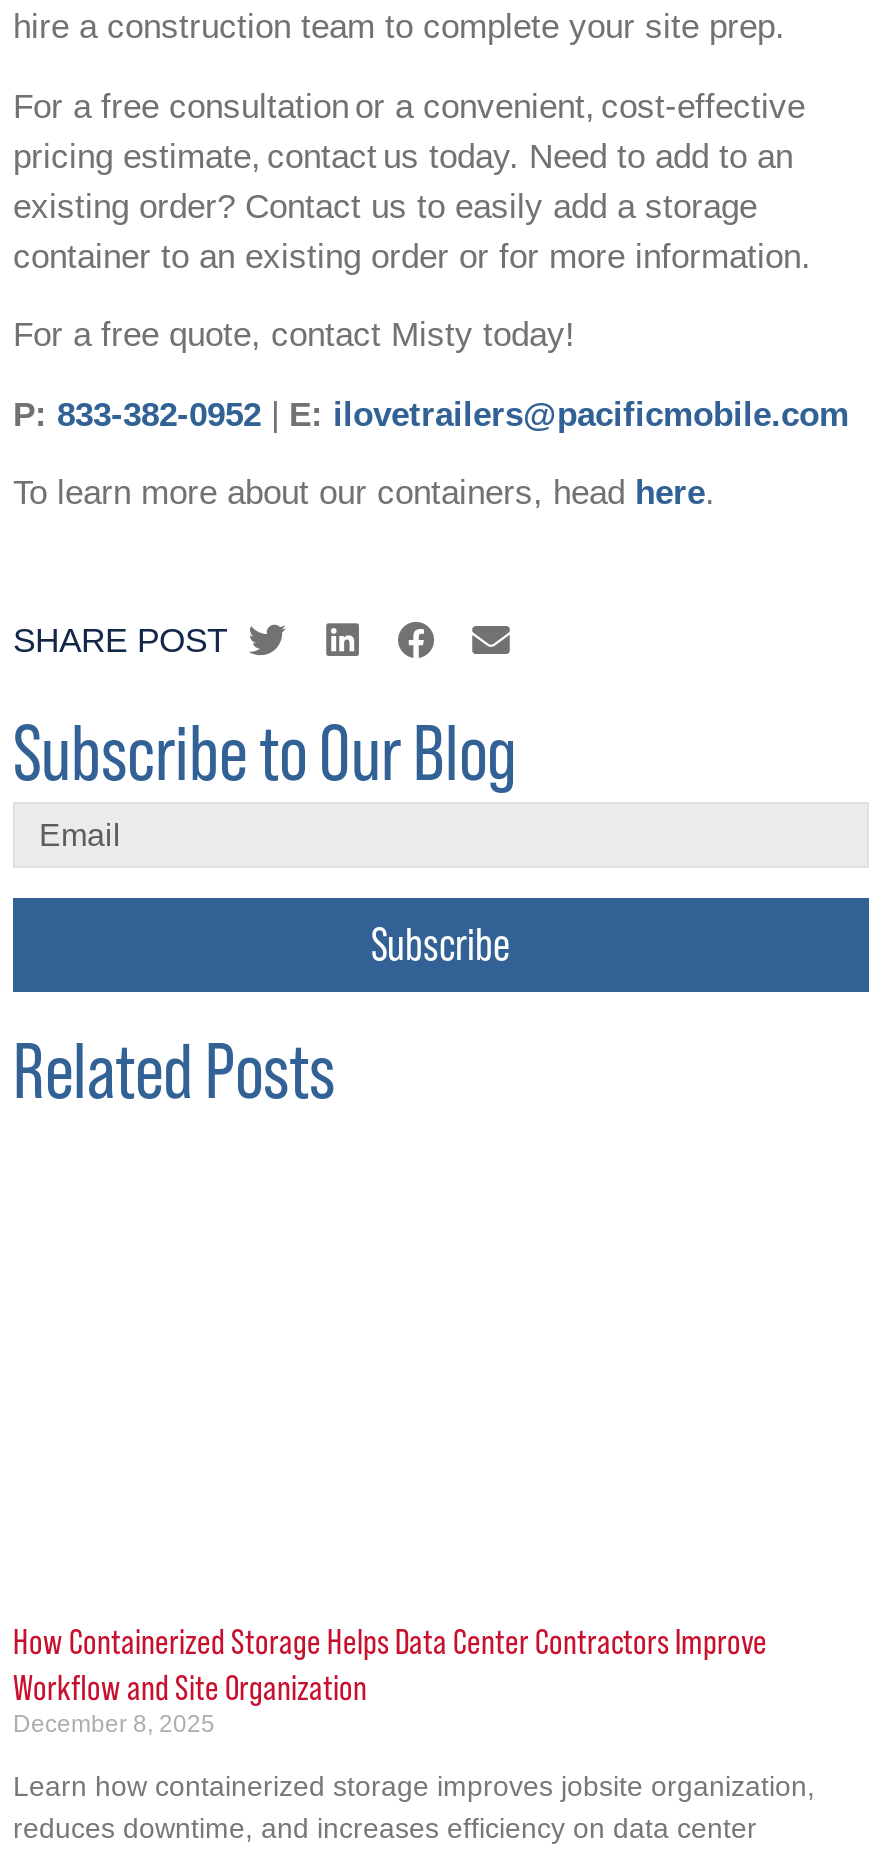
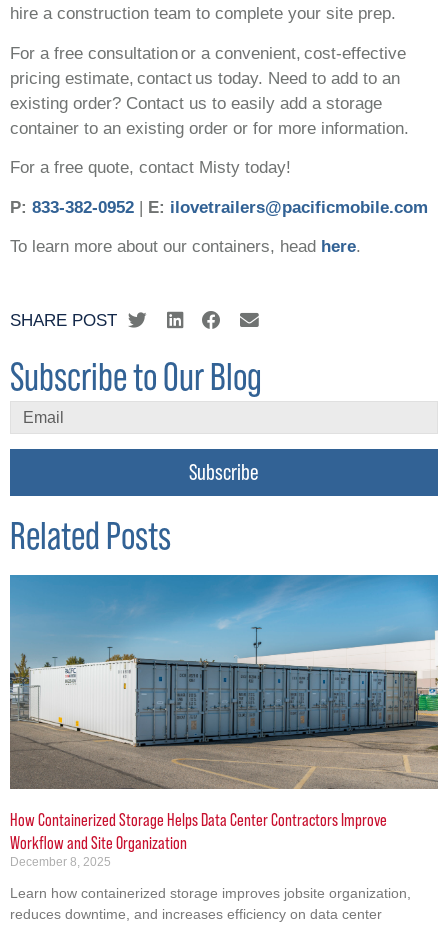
+ [image]
